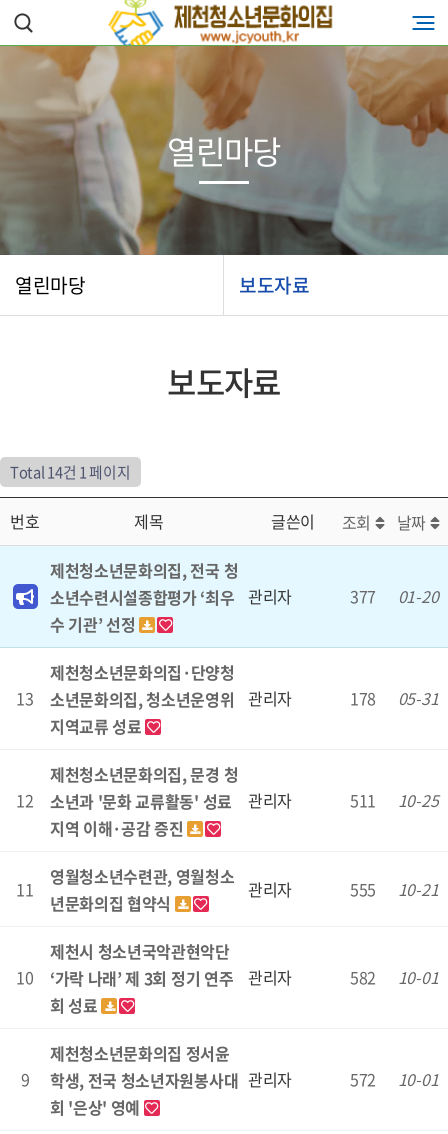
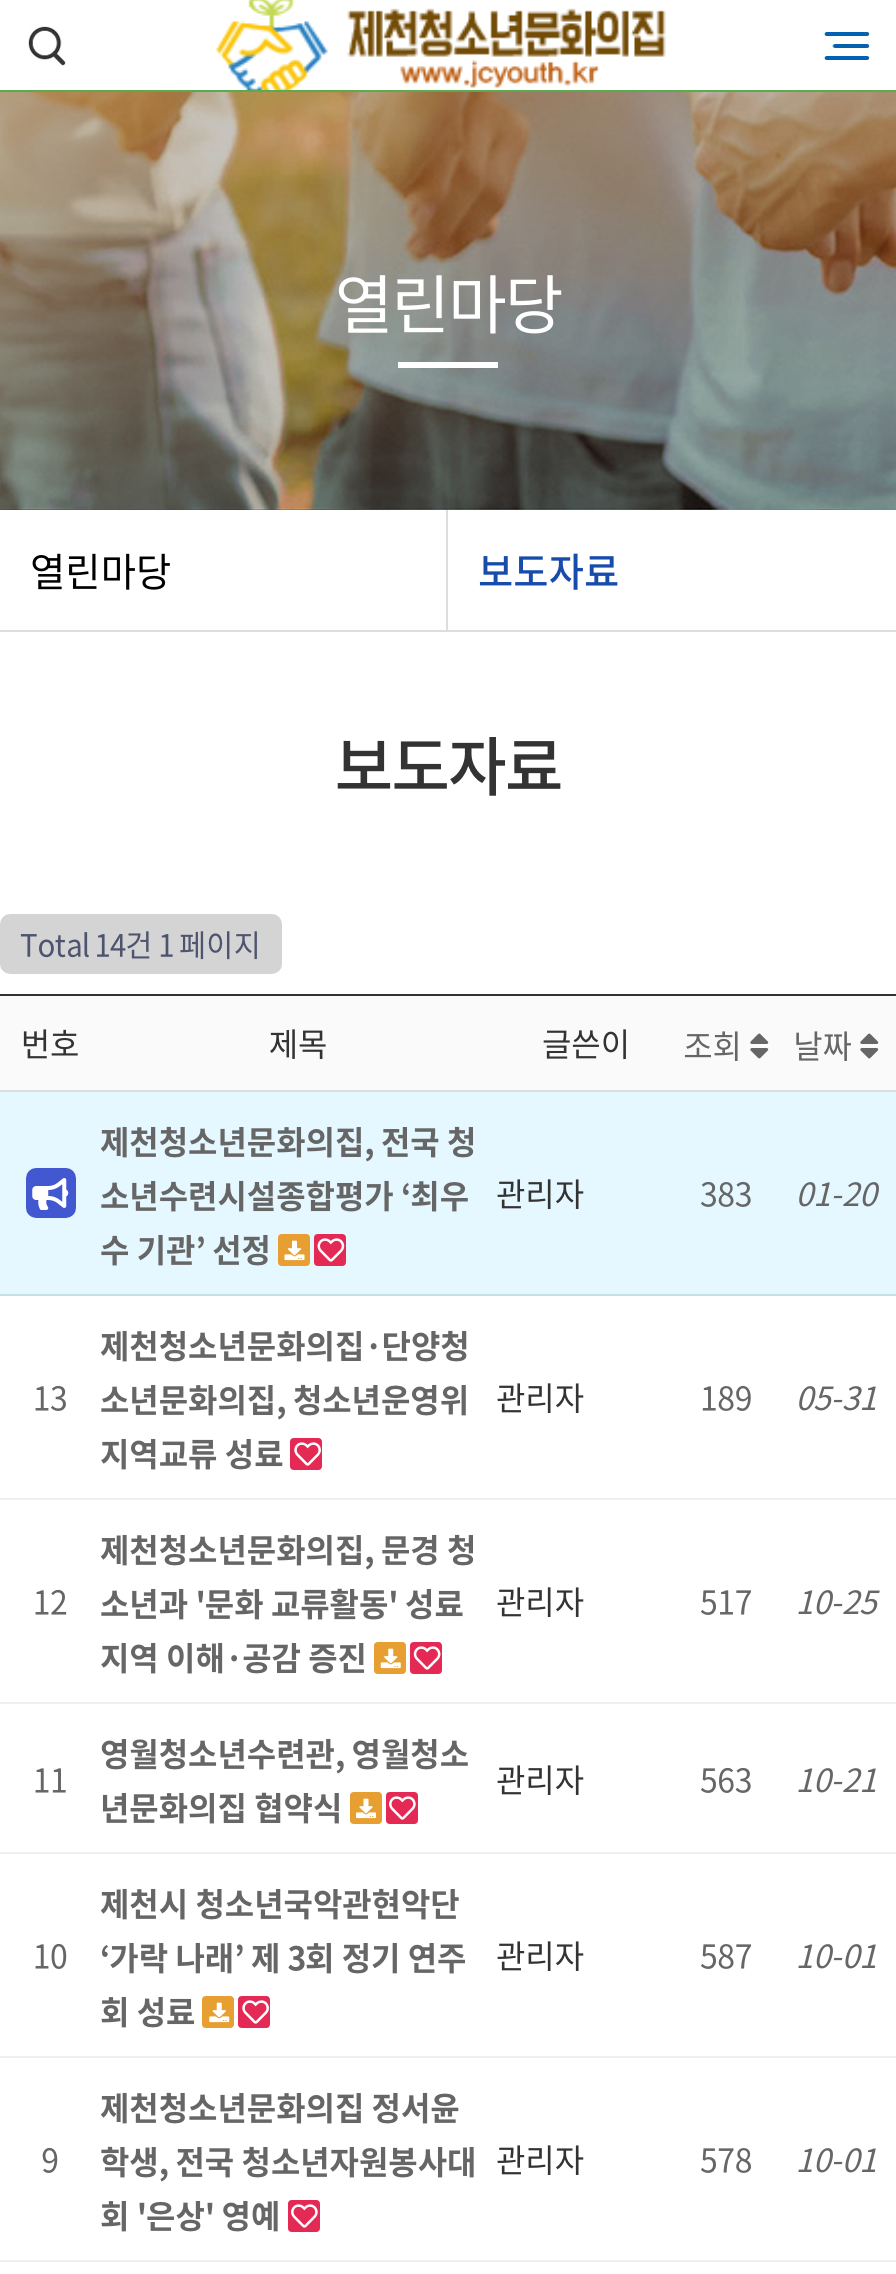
- 377 01-20
+ 383 01-20

- 178 05-31
+ 189 05-31

- 511 10-25
+ 517 10-25

- 555 10-21
+ 563 10-21

- 582 10-01
+ 587 10-01

- 572 10-01
+ 578 10-01
